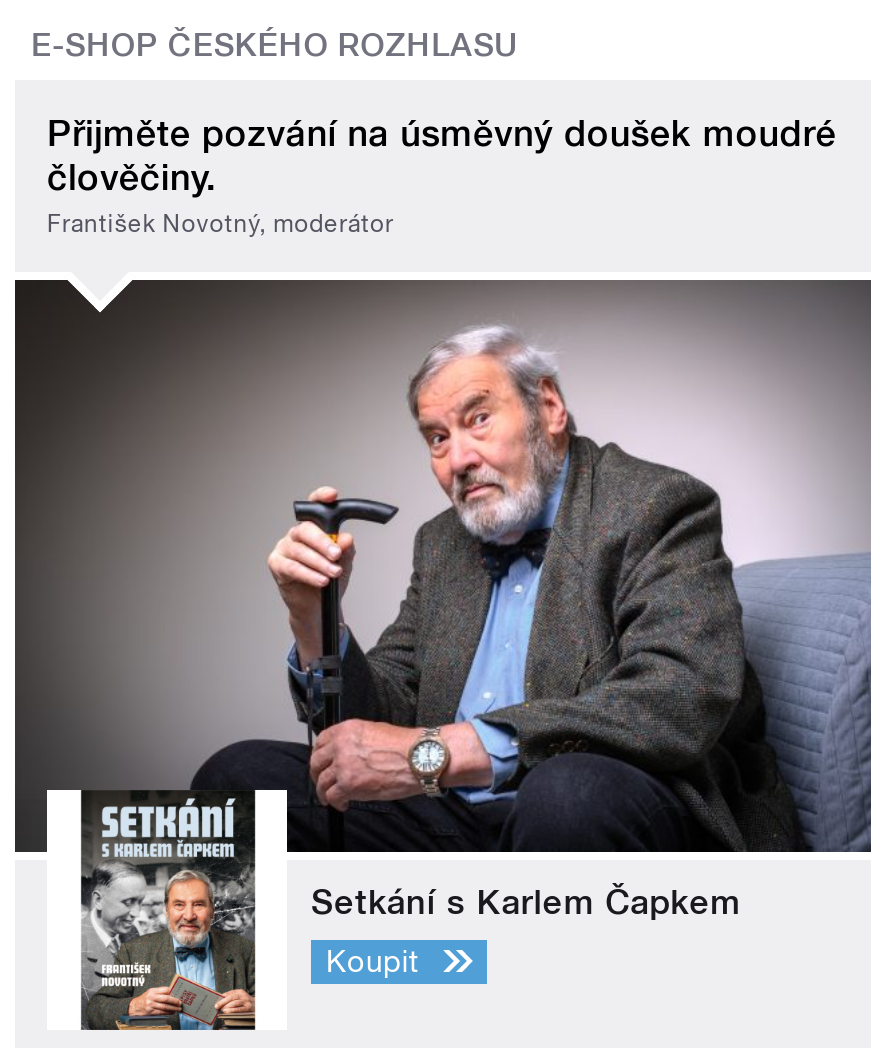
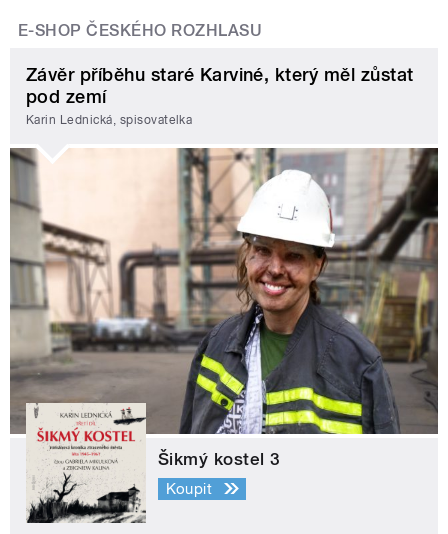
- Přijměte pozvání na úsměvný doušek moudré
- člověčiny.
- František Novotný, moderátor
+ Závěr příběhu staré Karviné, který měl zůstat
+ pod zemí
+ Karin Lednická, spisovatelka

- [image]
- Setkání s Karlem Čapkem
+ [image]
+ Šikmý kostel 3
